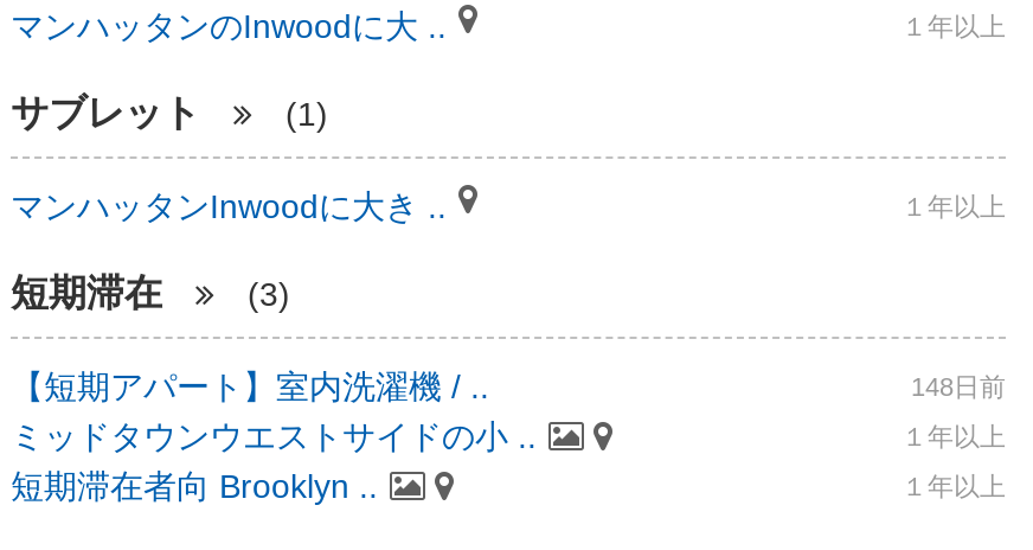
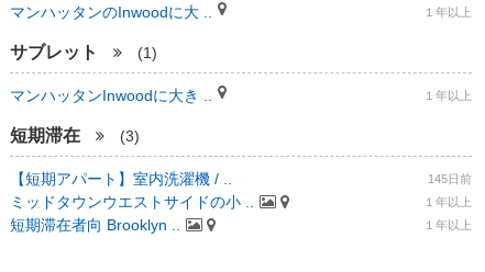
- 148日前
+ 145日前
